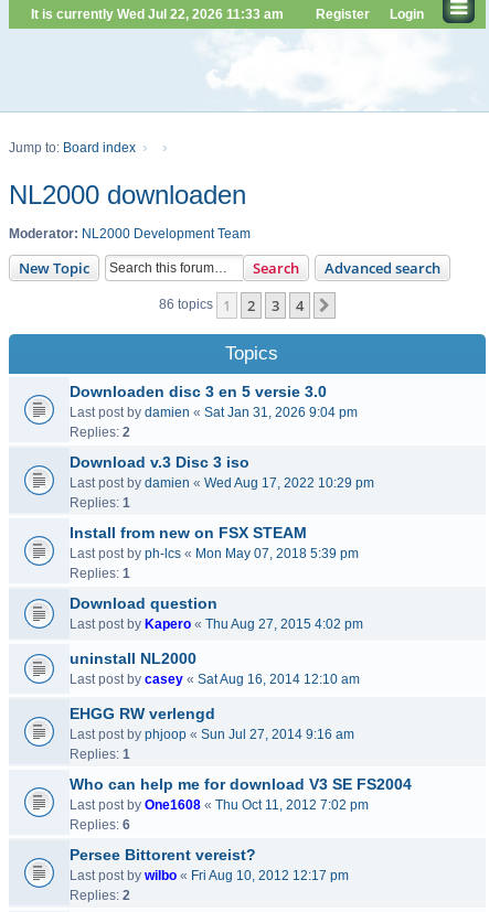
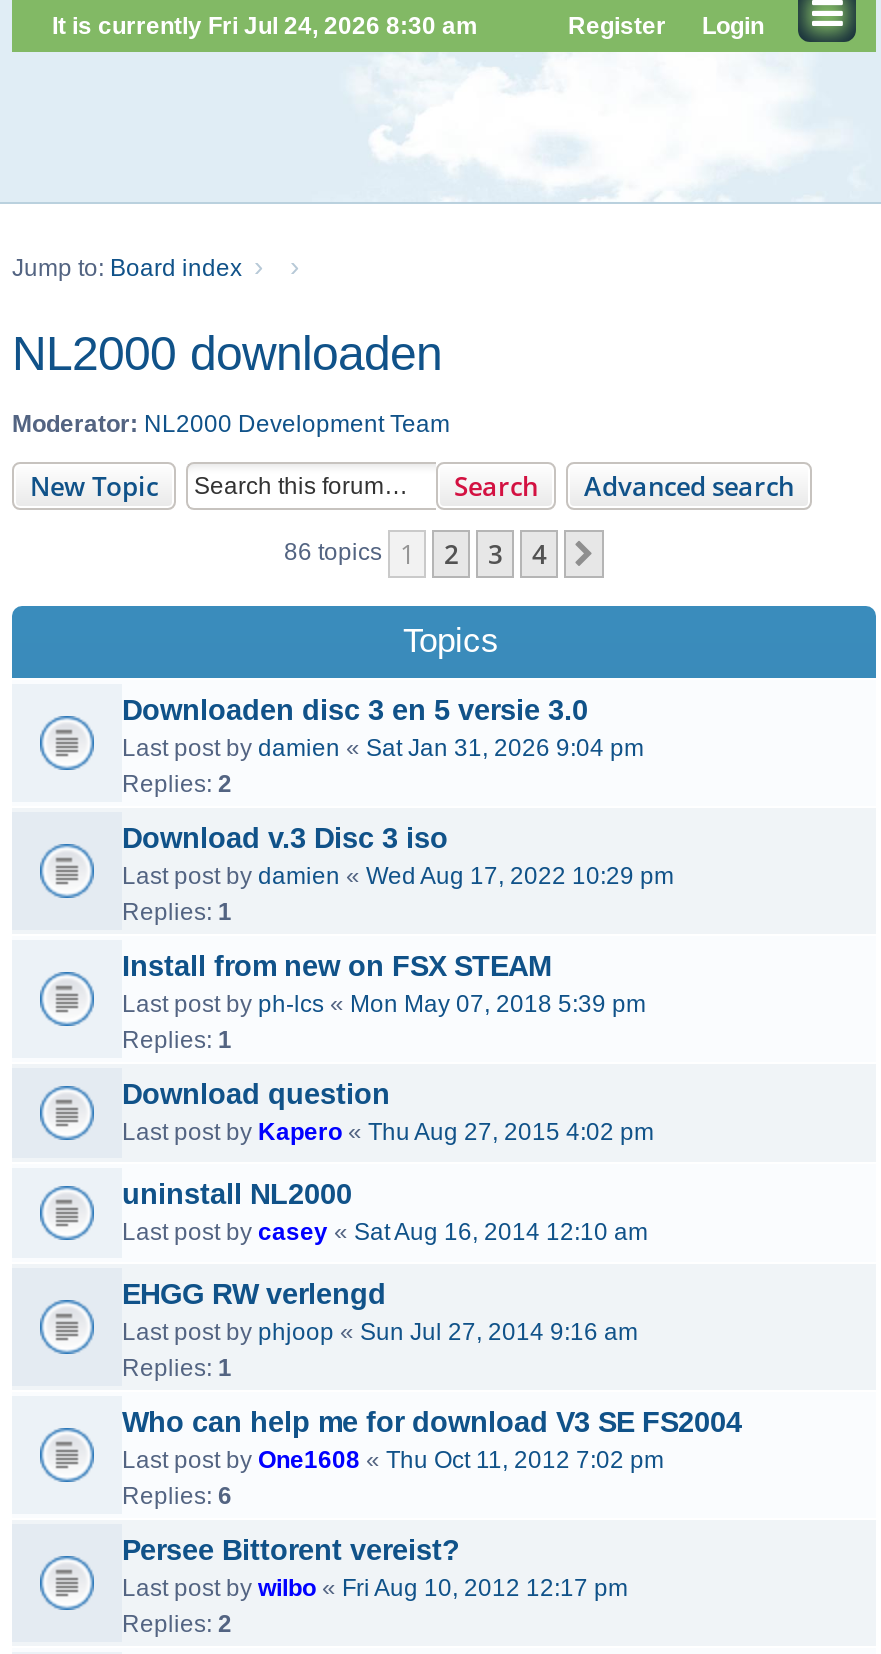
- It is currently Wed Jul 22, 2026 11:33 am
+ It is currently Fri Jul 24, 2026 8:30 am
